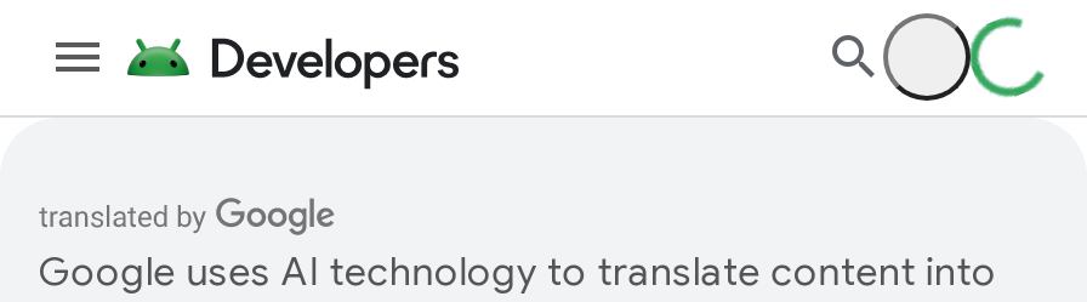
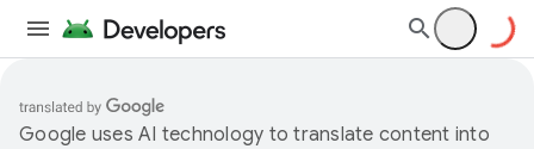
- [image]
+ [image]
